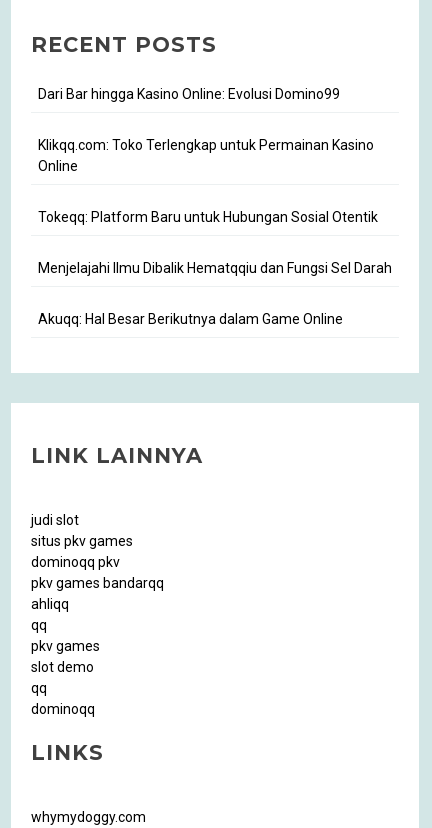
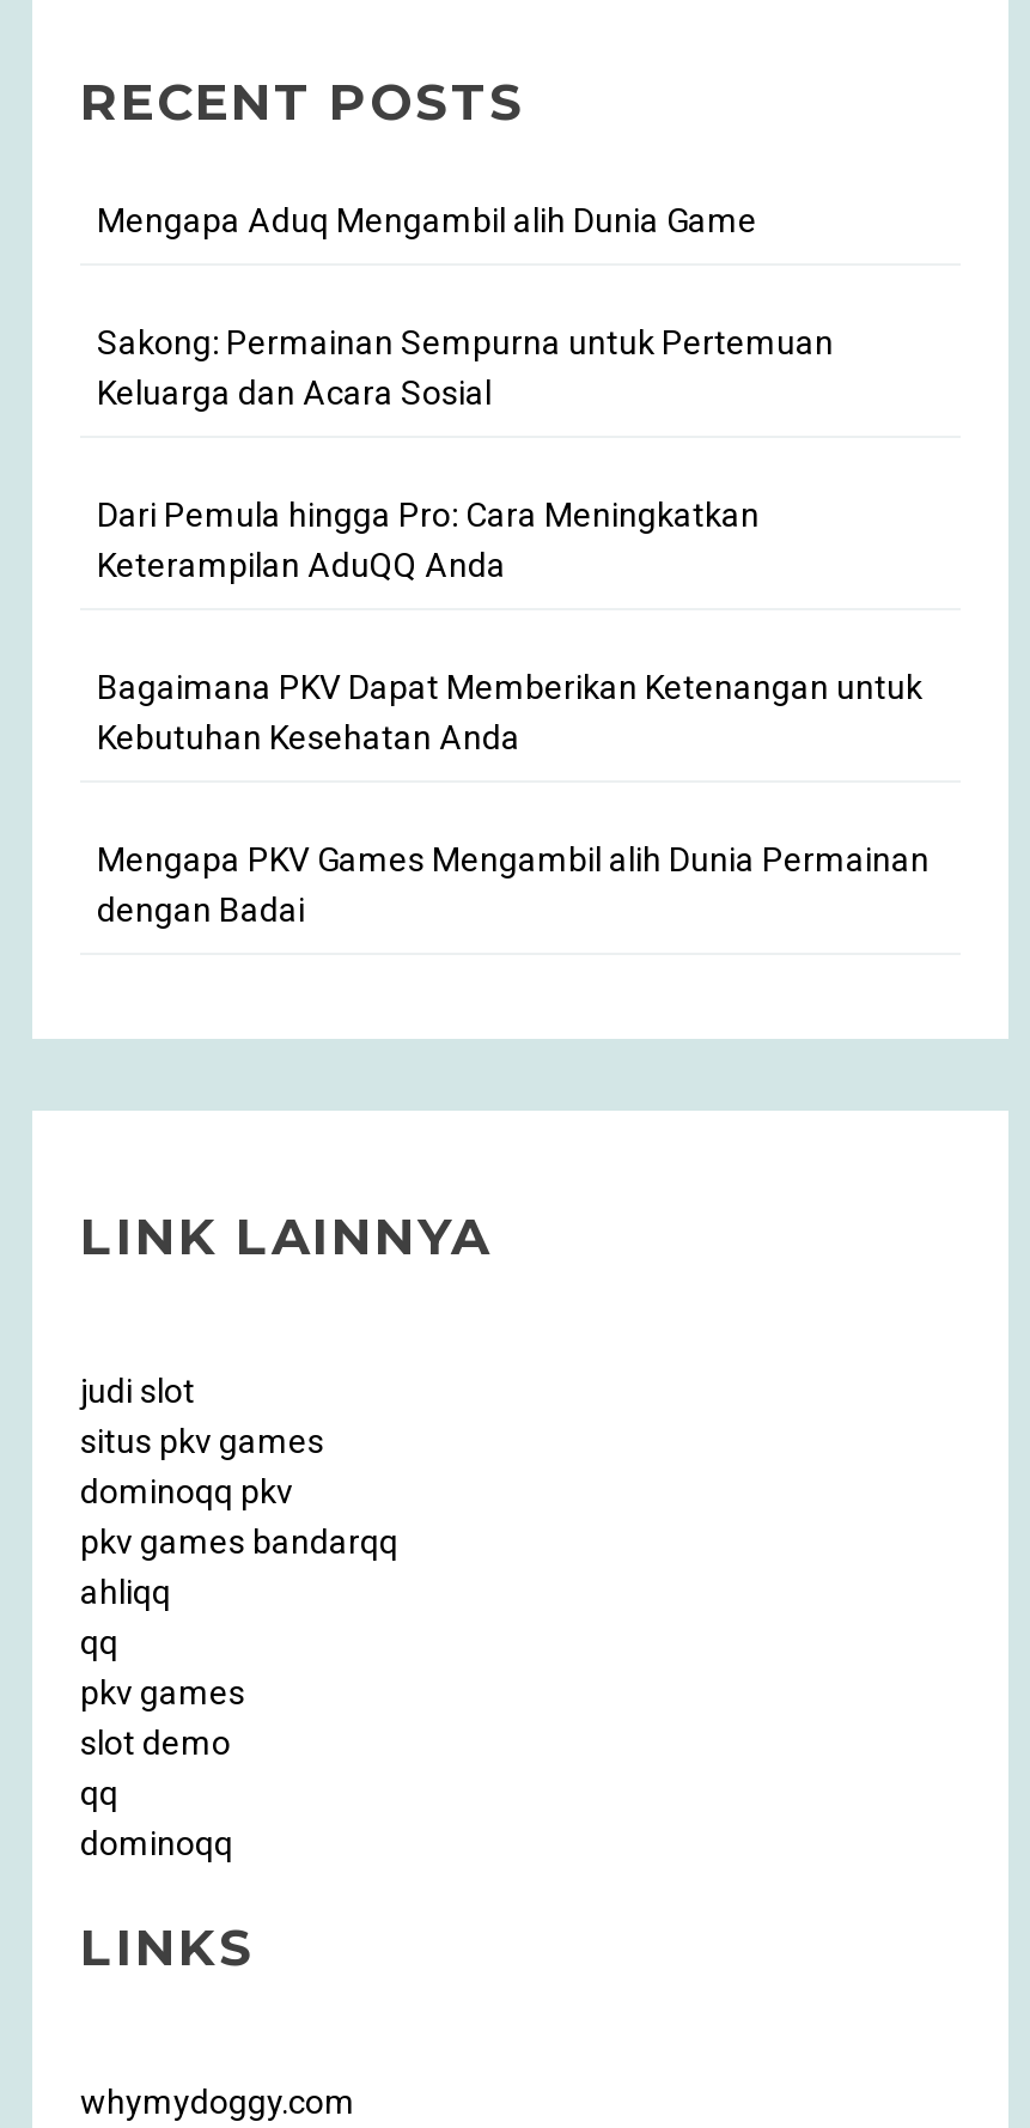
- Dari Bar hingga Kasino Online: Evolusi Domino99
+ Mengapa Aduq Mengambil alih Dunia Game

- Klikqq.com: Toko Terlengkap untuk Permainan Kasino
- Online
+ Sakong: Permainan Sempurna untuk Pertemuan
+ Keluarga dan Acara Sosial

- Tokeqq: Platform Baru untuk Hubungan Sosial Otentik
+ Dari Pemula hingga Pro: Cara Meningkatkan
+ Keterampilan AduQQ Anda

- Menjelajahi Ilmu Dibalik Hematqqiu dan Fungsi Sel Darah
+ Bagaimana PKV Dapat Memberikan Ketenangan untuk
+ Kebutuhan Kesehatan Anda

- Akuqq: Hal Besar Berikutnya dalam Game Online
+ Mengapa PKV Games Mengambil alih Dunia Permainan
+ dengan Badai
